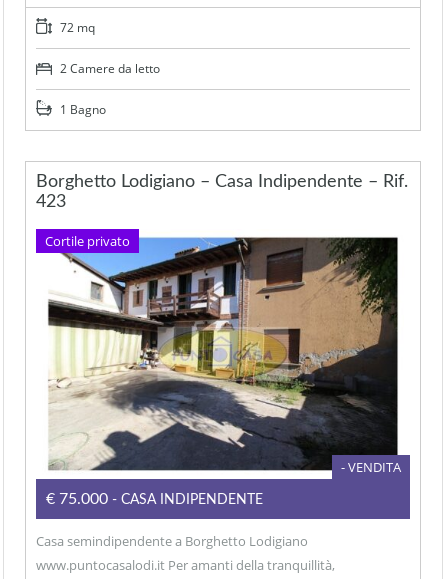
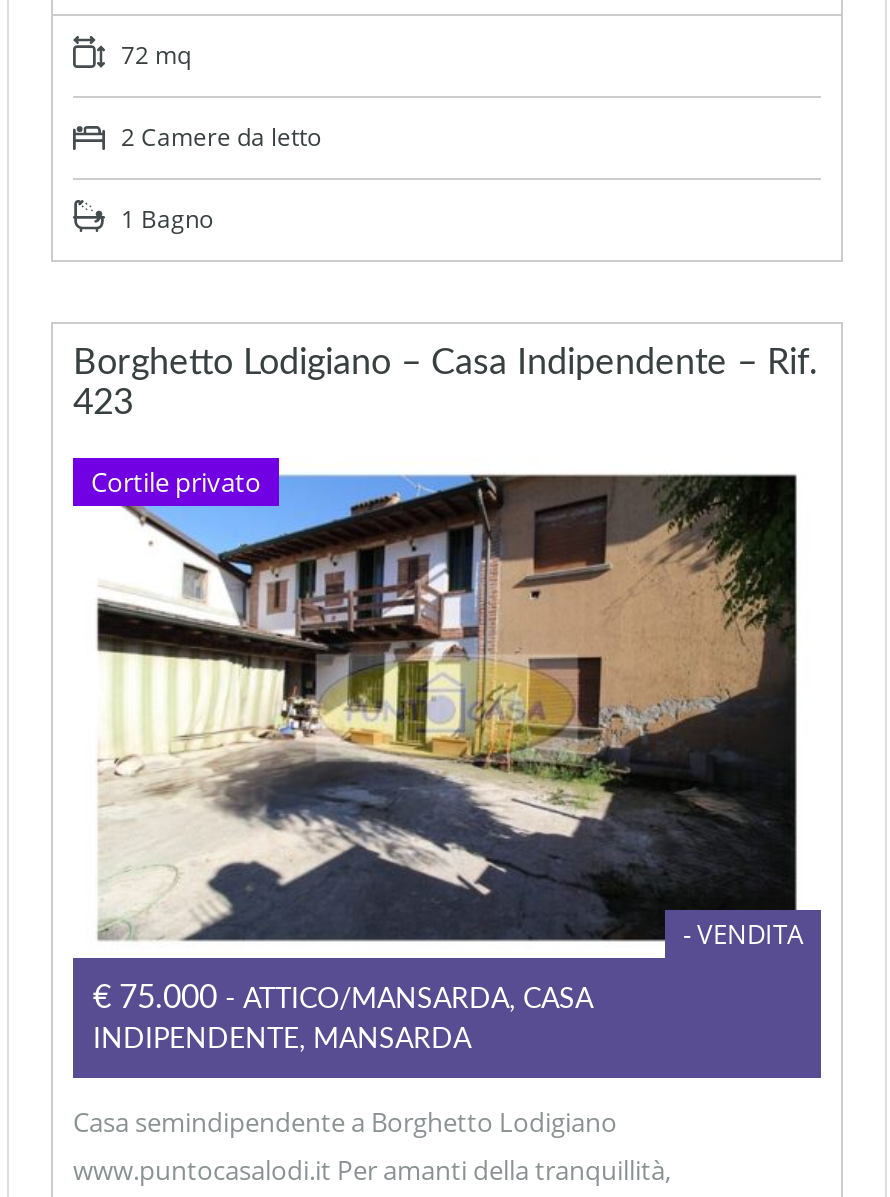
- €75.000 - CASA INDIPENDENTE
+ €75.000 - ATTICO/MANSARDA, CASA
+ INDIPENDENTE, MANSARDA
